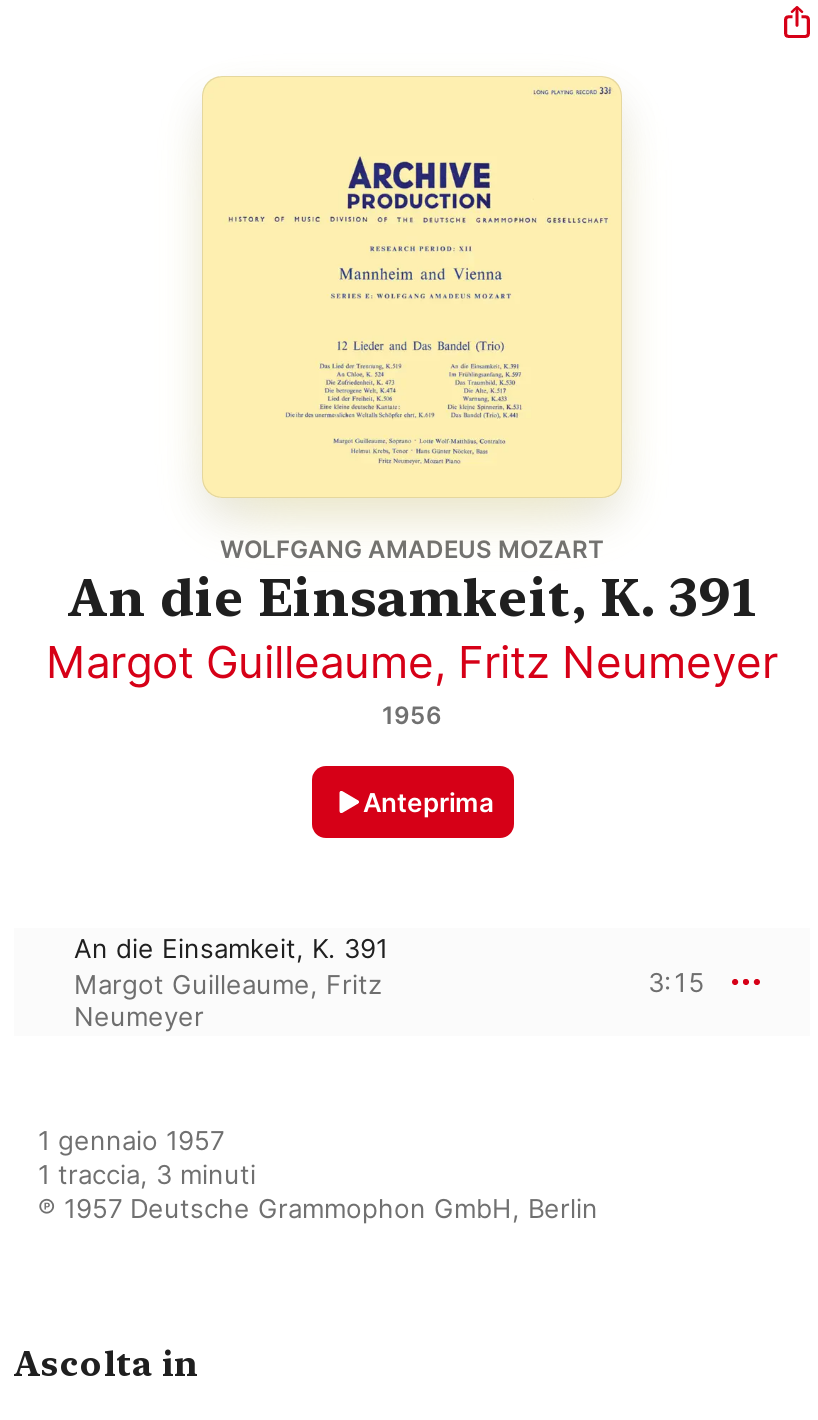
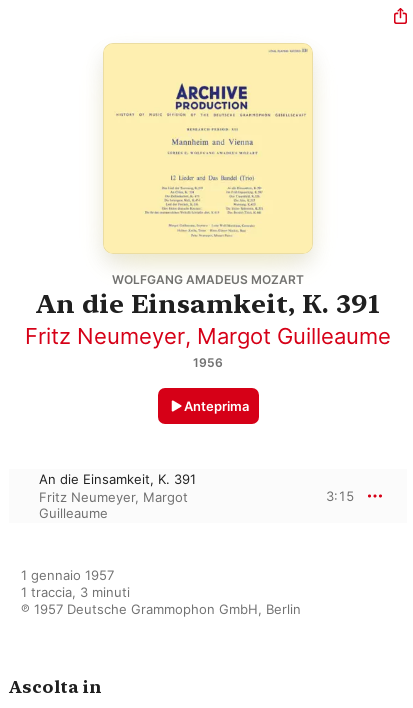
- Margot Guilleaume, Fritz Neumeyer
+ Fritz Neumeyer, Margot Guilleaume

- Margot Guilleaume, Fritz
- Neumeyer
+ Fritz Neumeyer, Margot
+ Guilleaume
